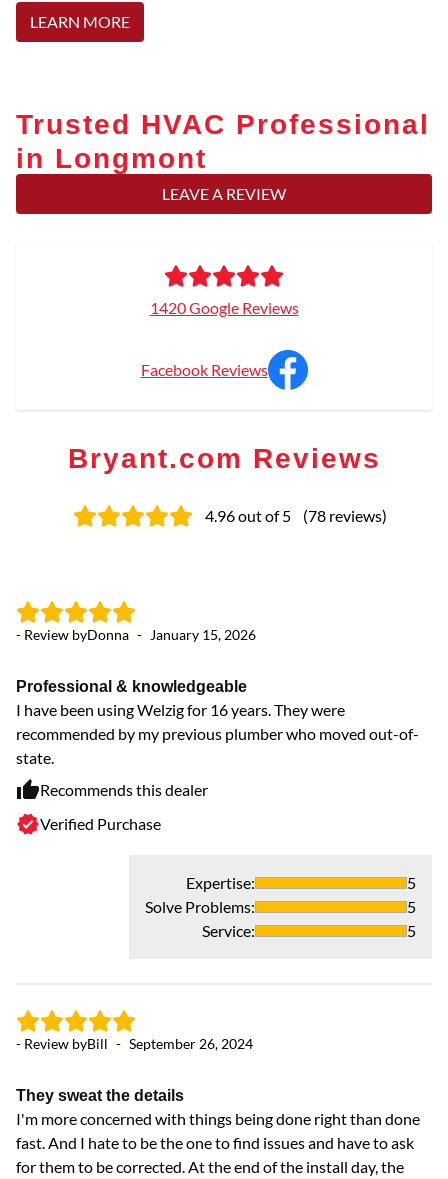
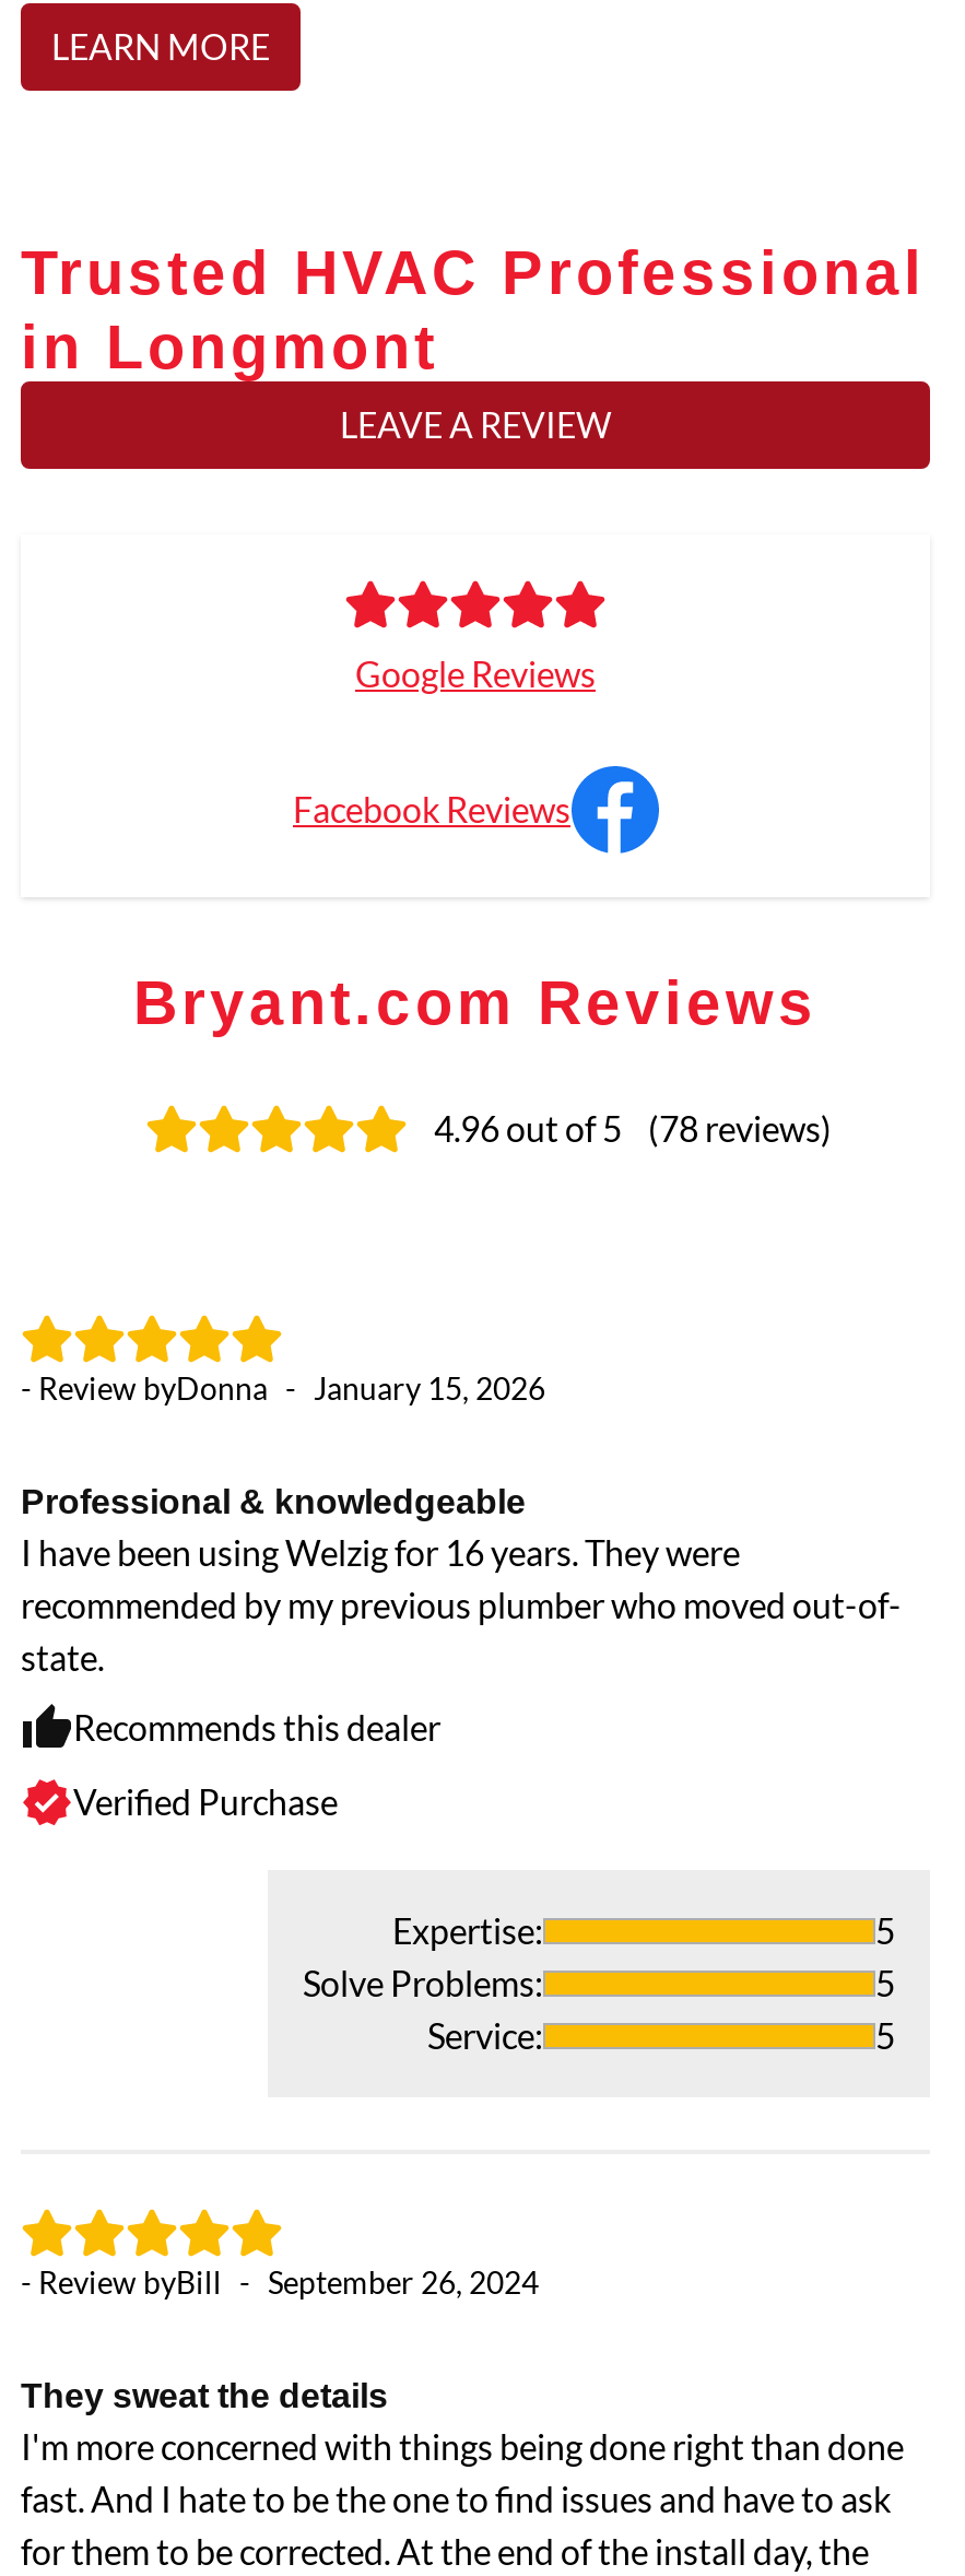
- 1420 Google Reviews
+ Google Reviews
